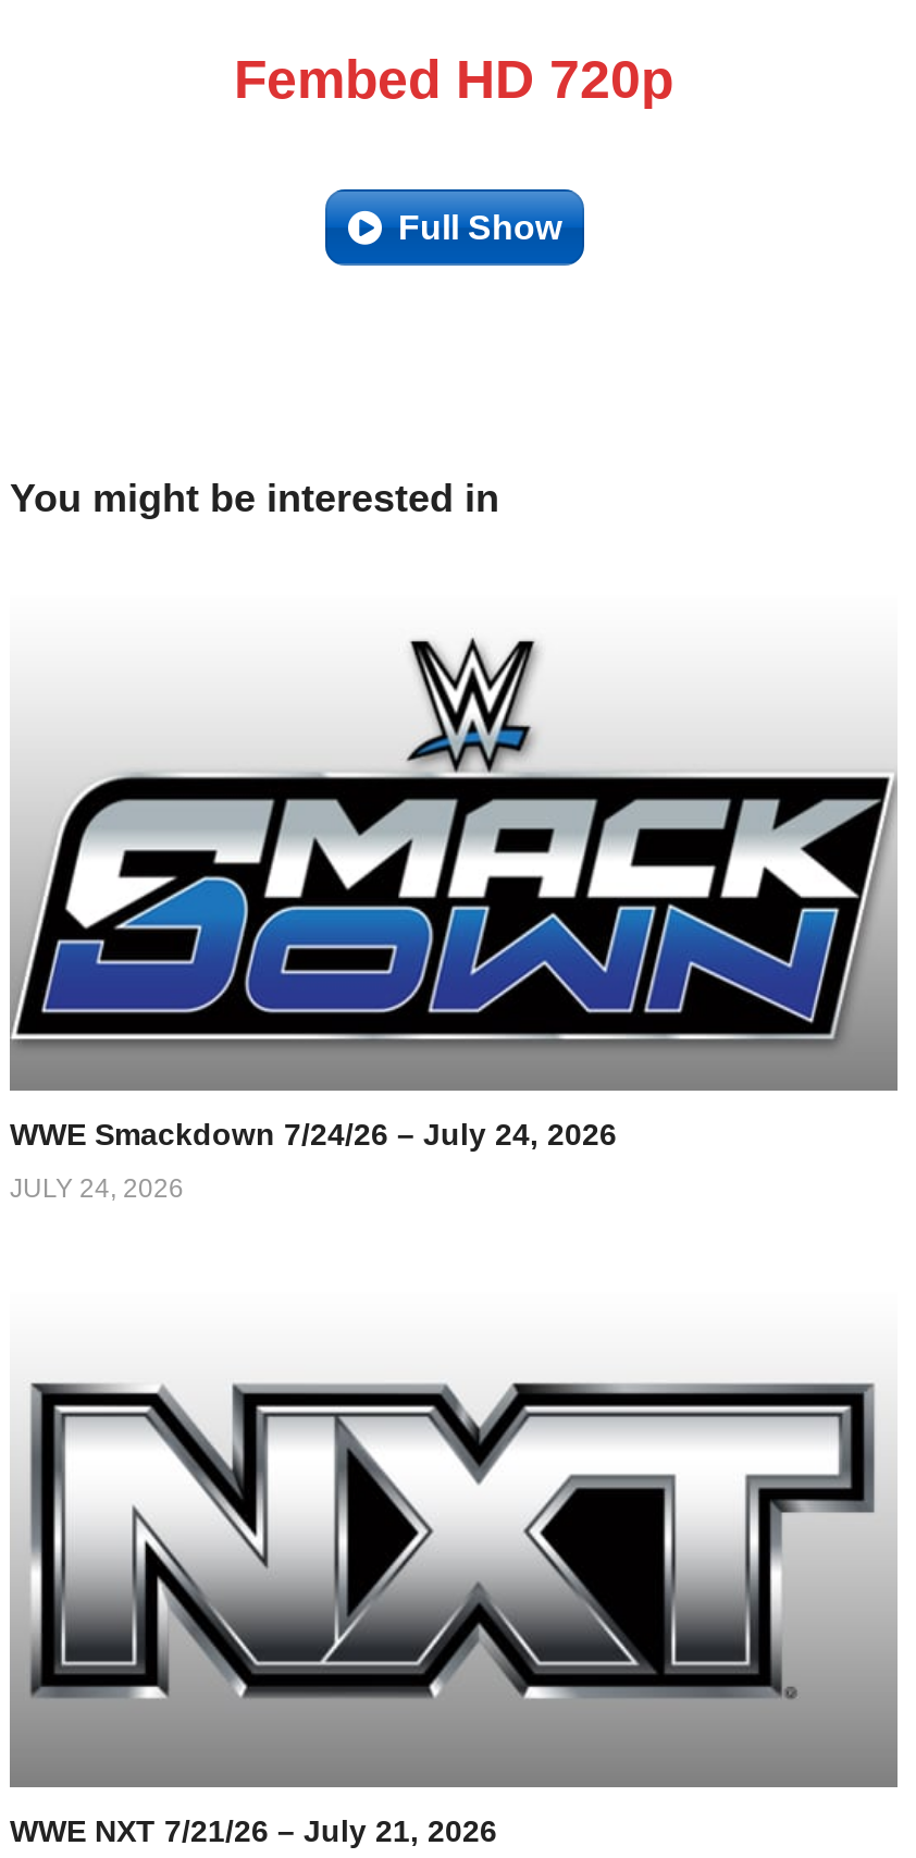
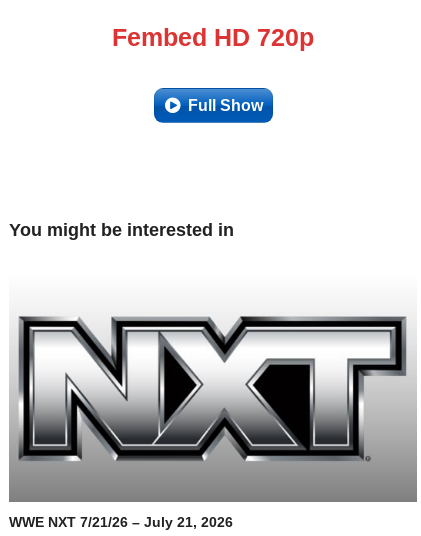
- [image]
- WWE Smackdown 7/24/26 – July 24, 2026
- JULY 24, 2026
